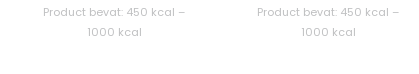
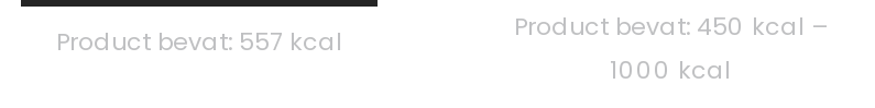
- Product bevat: 450 kcal –
- 1000 kcal
+ Product bevat: 557 kcal
